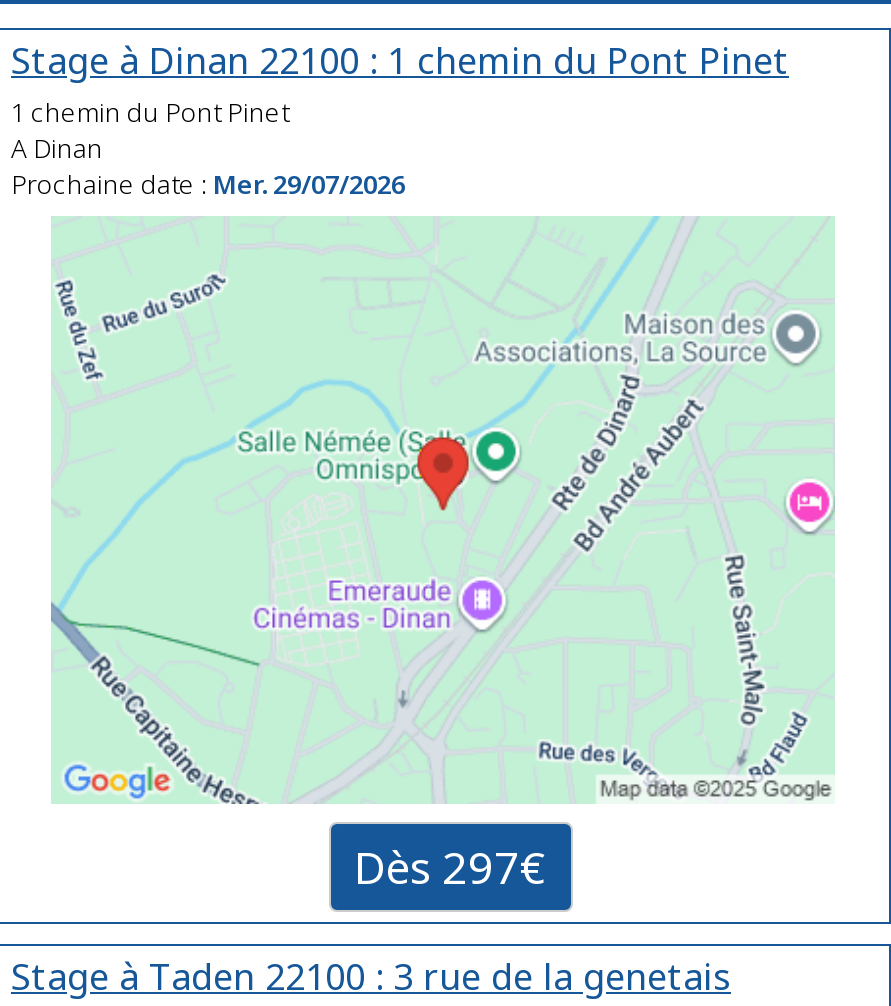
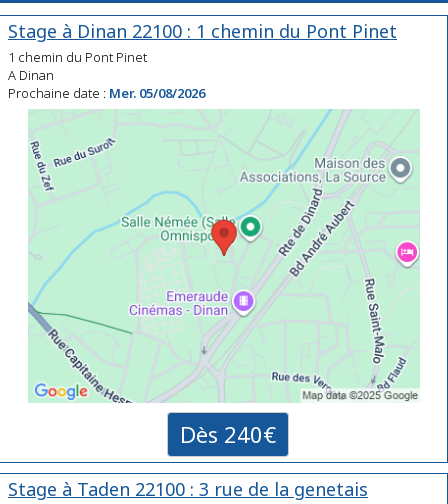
- Prochaine date : Mer. 29/07/2026
+ Prochaine date : Mer. 05/08/2026

- Dès 297€
+ Dès 240€
